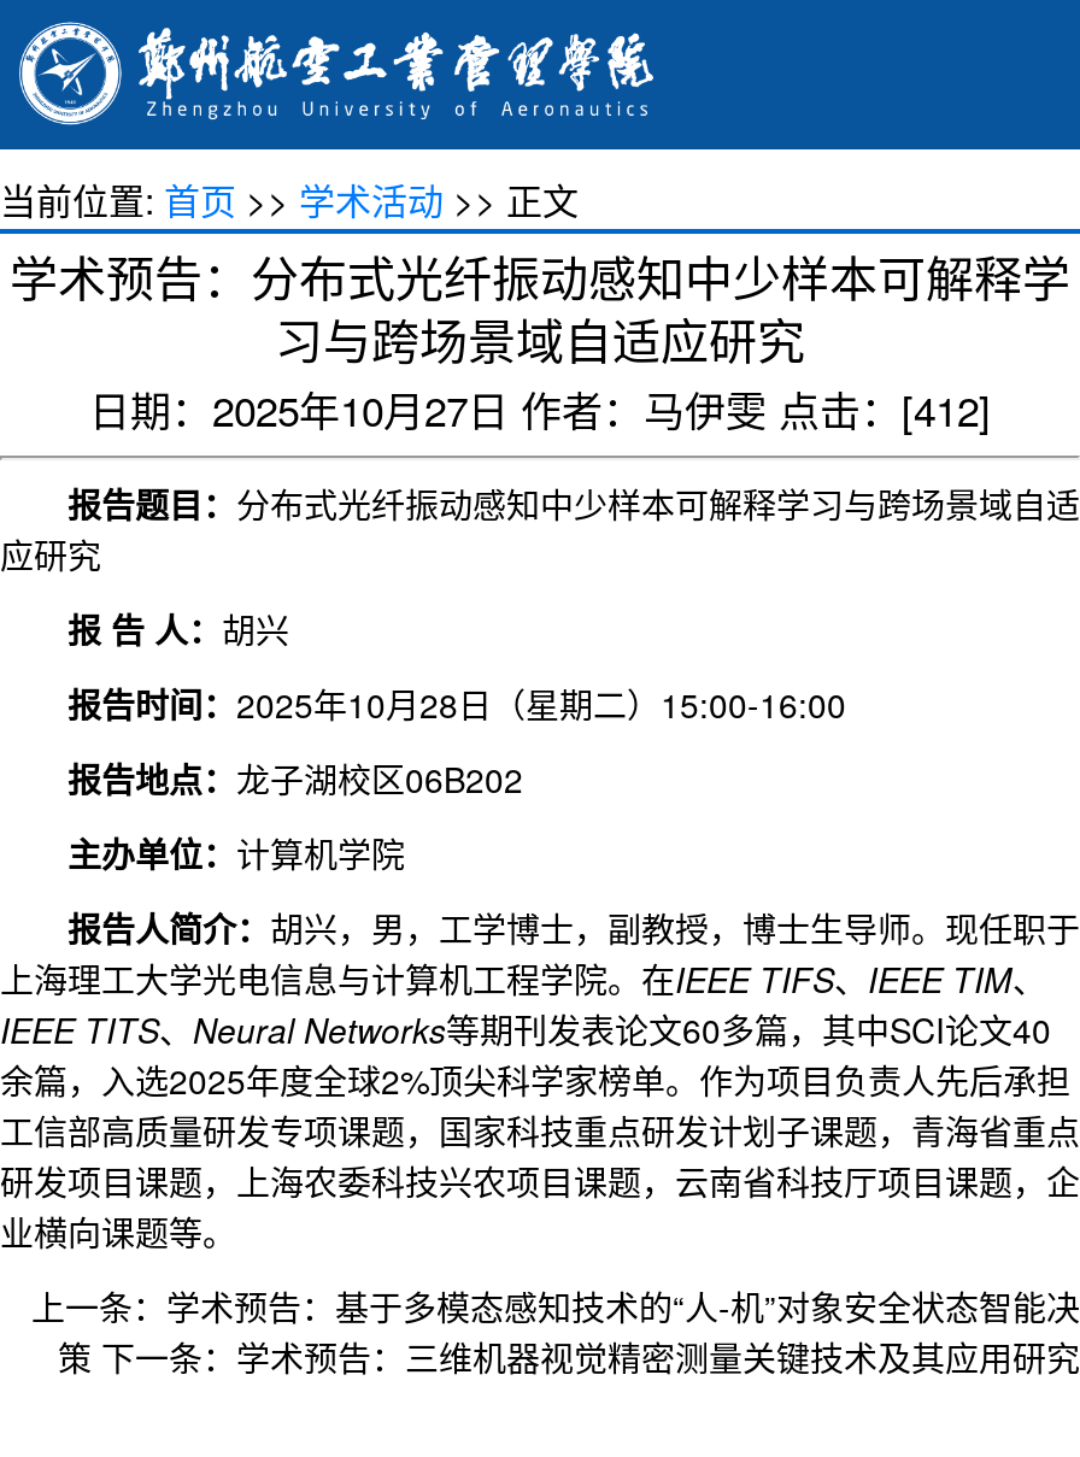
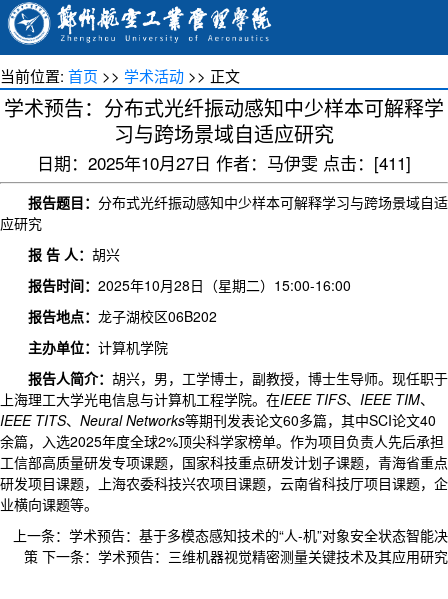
- 日期：2025年10月27日 作者：马伊雯 点击：[412]
+ 日期：2025年10月27日 作者：马伊雯 点击：[411]
